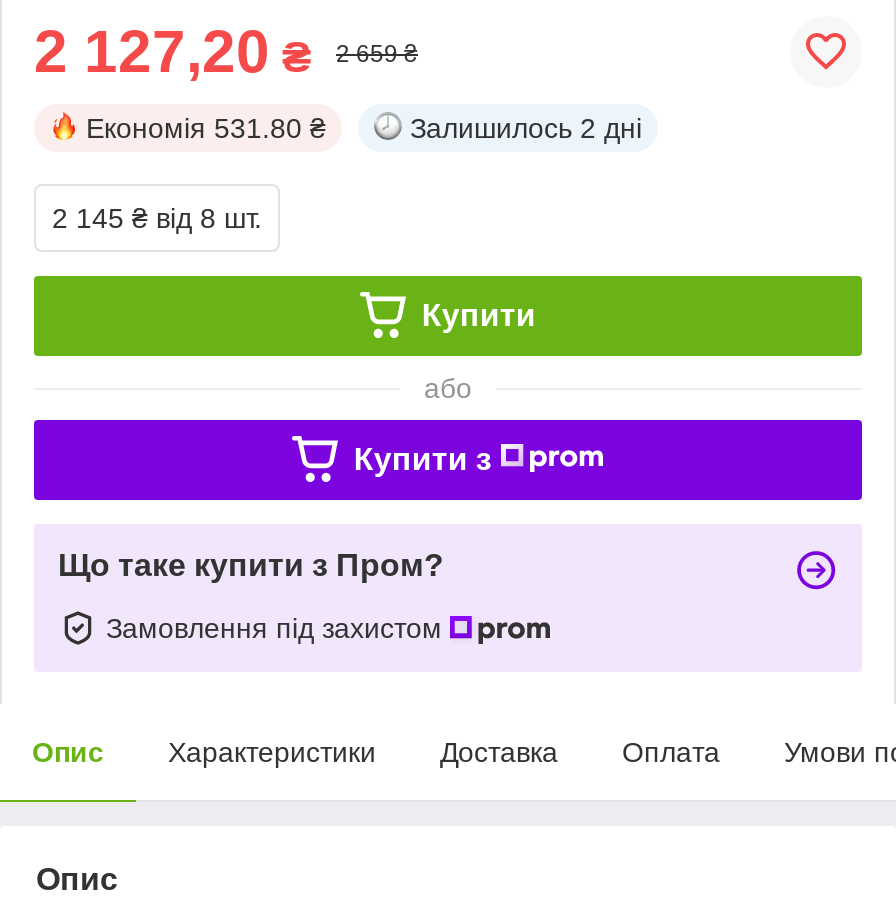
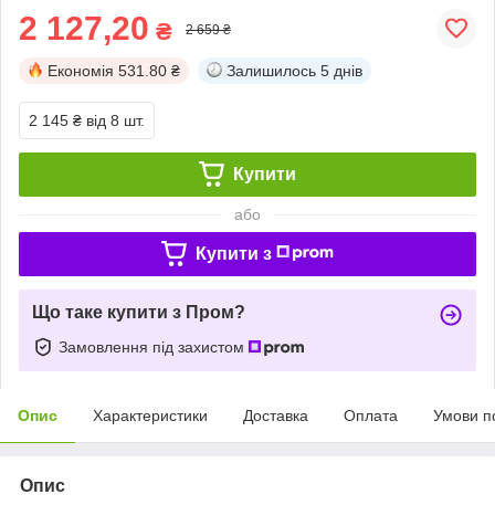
- Залишилось 2 дні
+ Залишилось 5 днів
